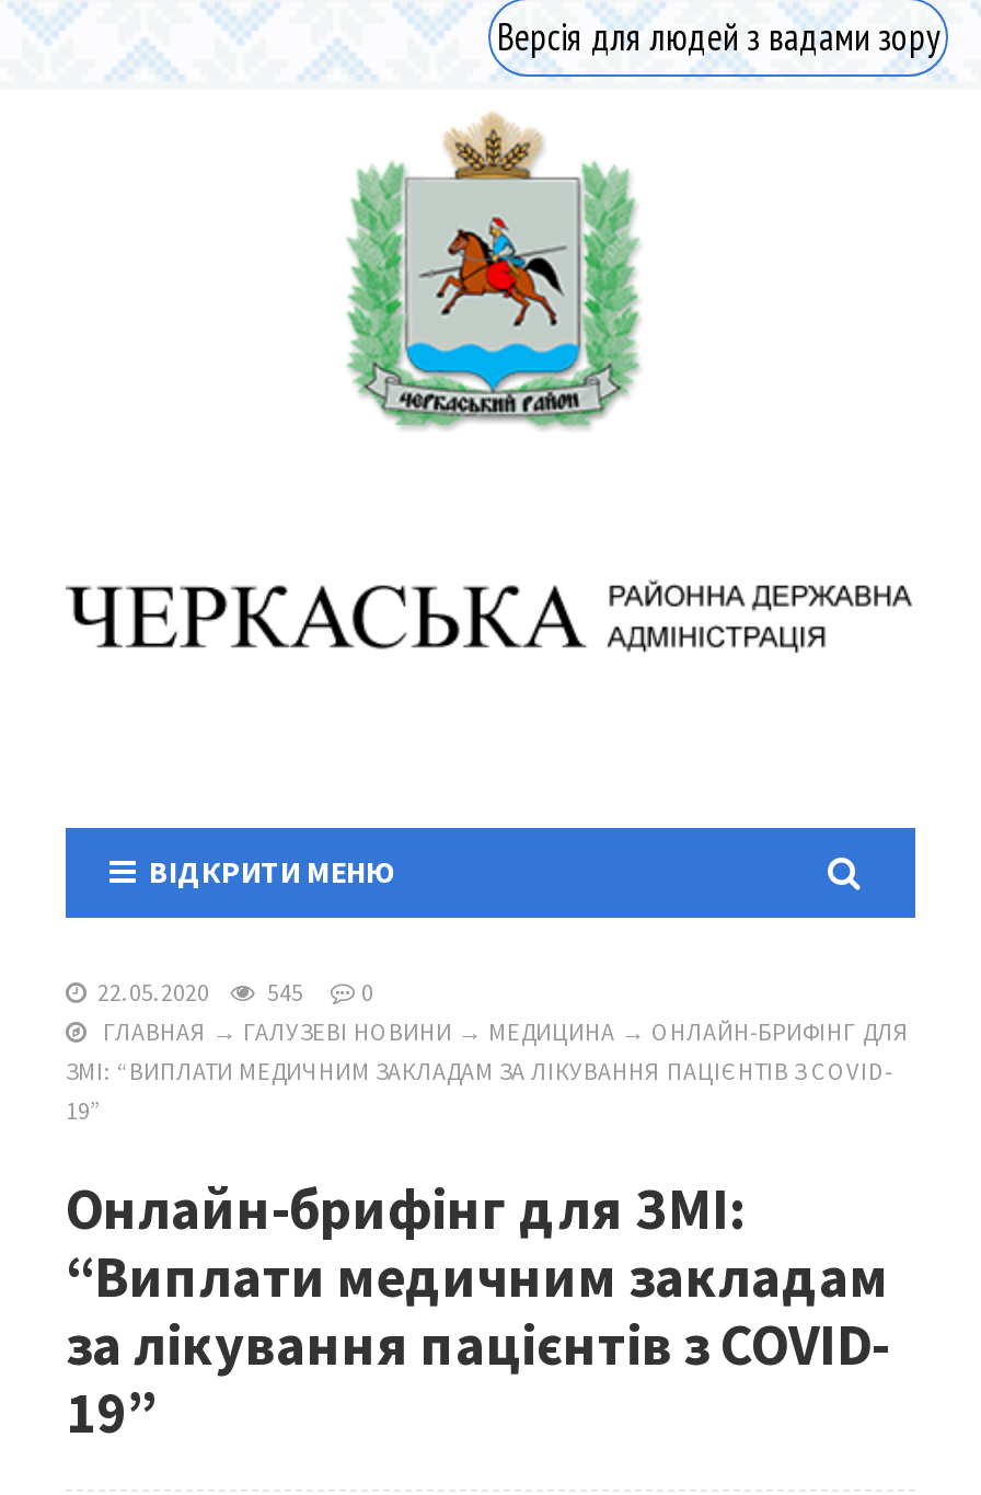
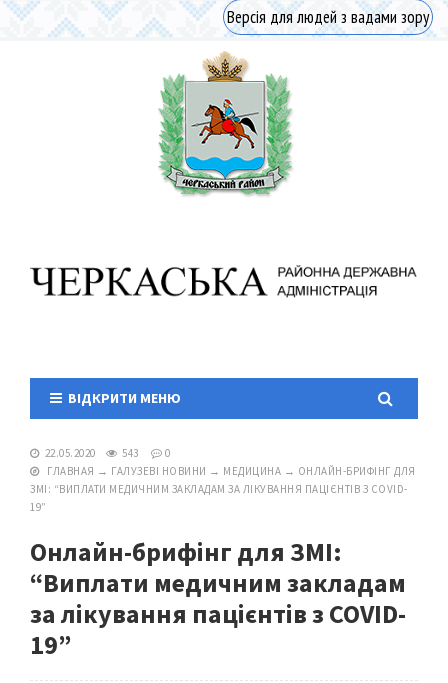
- 22.05.2020 545 0
+ 22.05.2020 543 0
